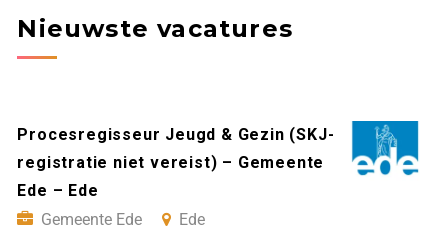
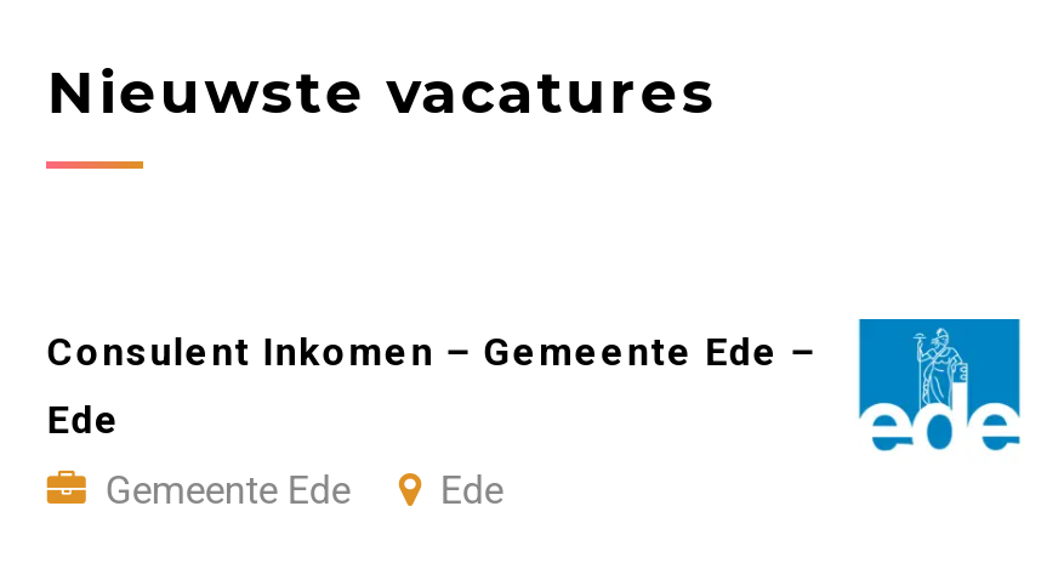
- Procesregisseur Jeugd & Gezin (SKJ-
- registratie niet vereist) – Gemeente
- Ede – Ede
+ Consulent Inkomen – Gemeente Ede –
+ Ede
